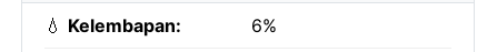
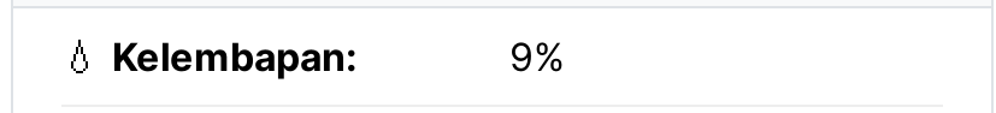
- 6%
+ 9%
